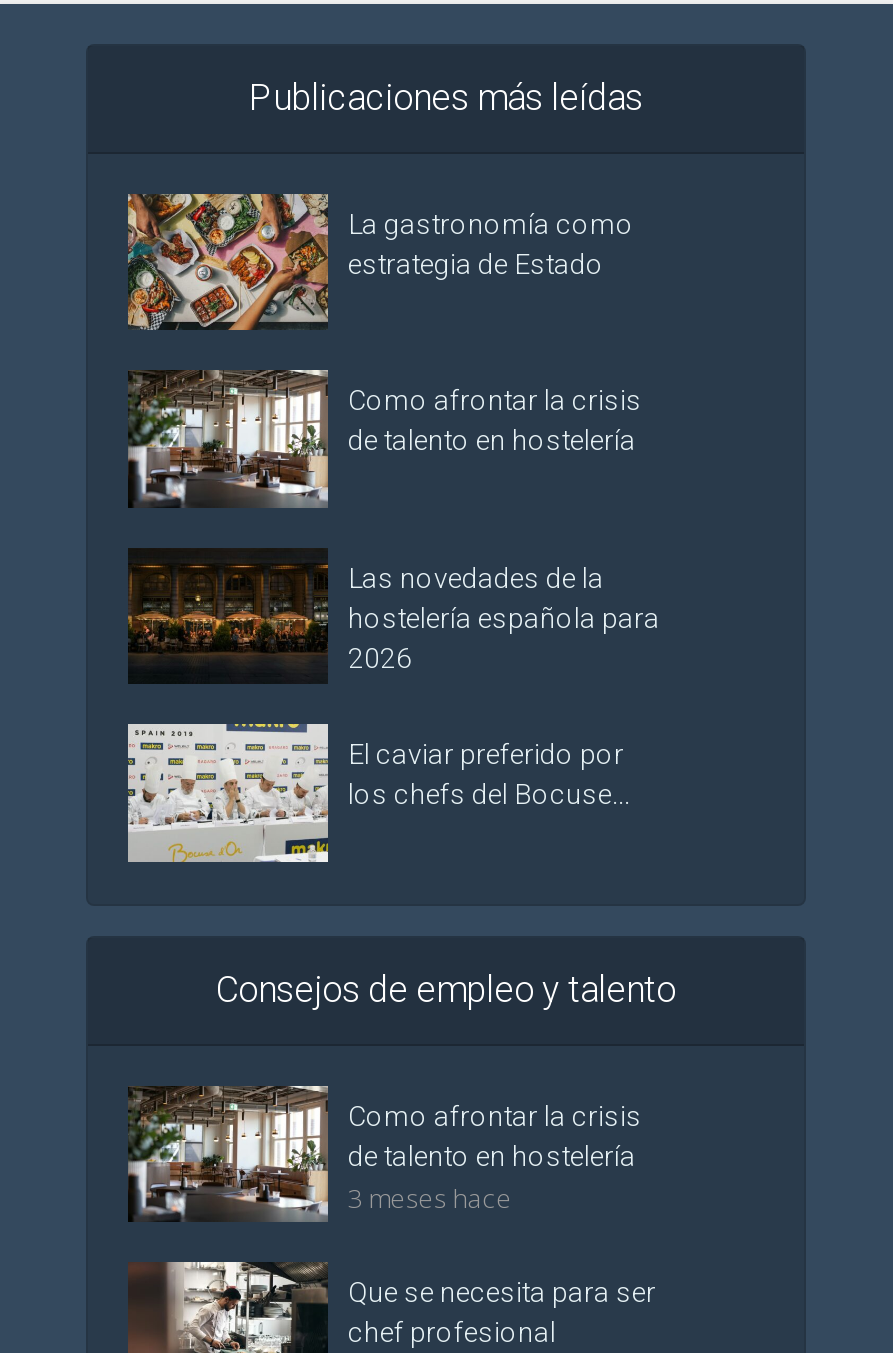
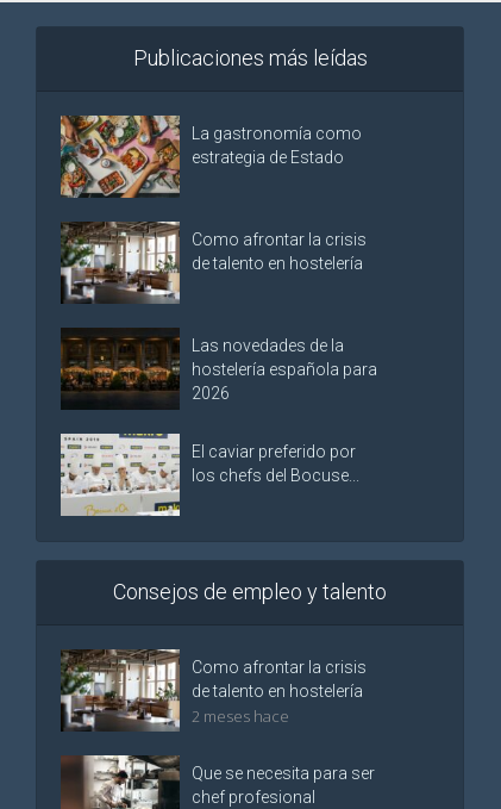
- 3 meses hace
+ 2 meses hace
